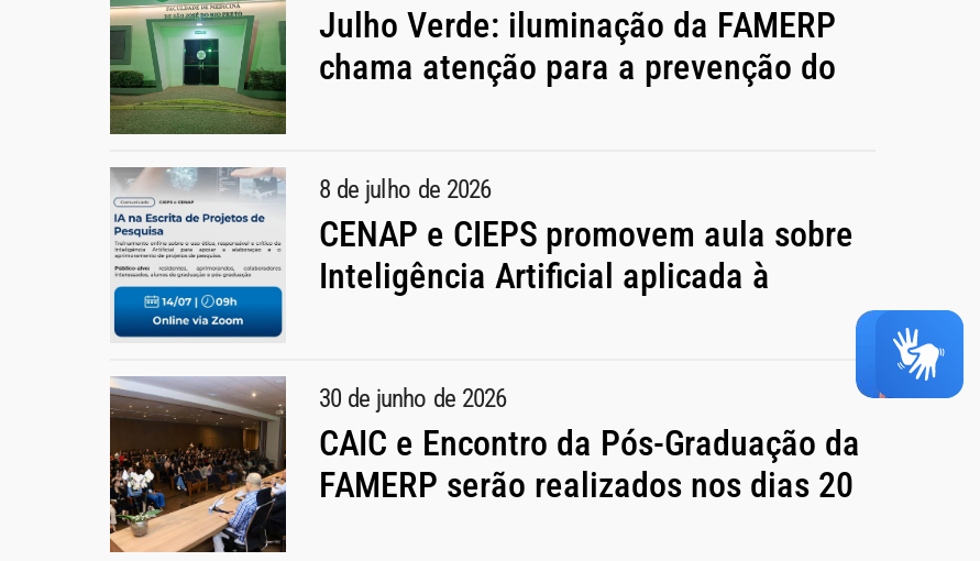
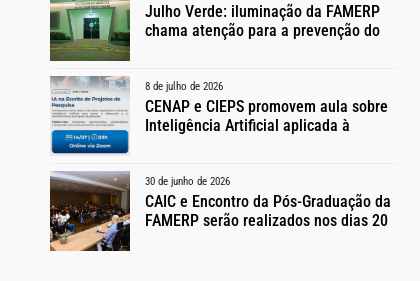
- [image]
